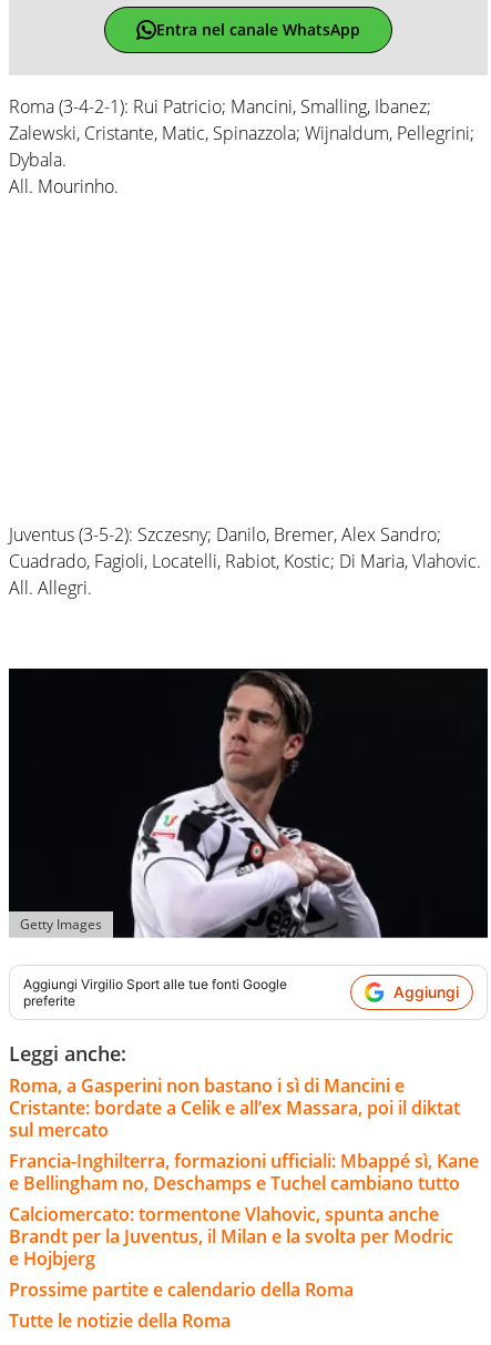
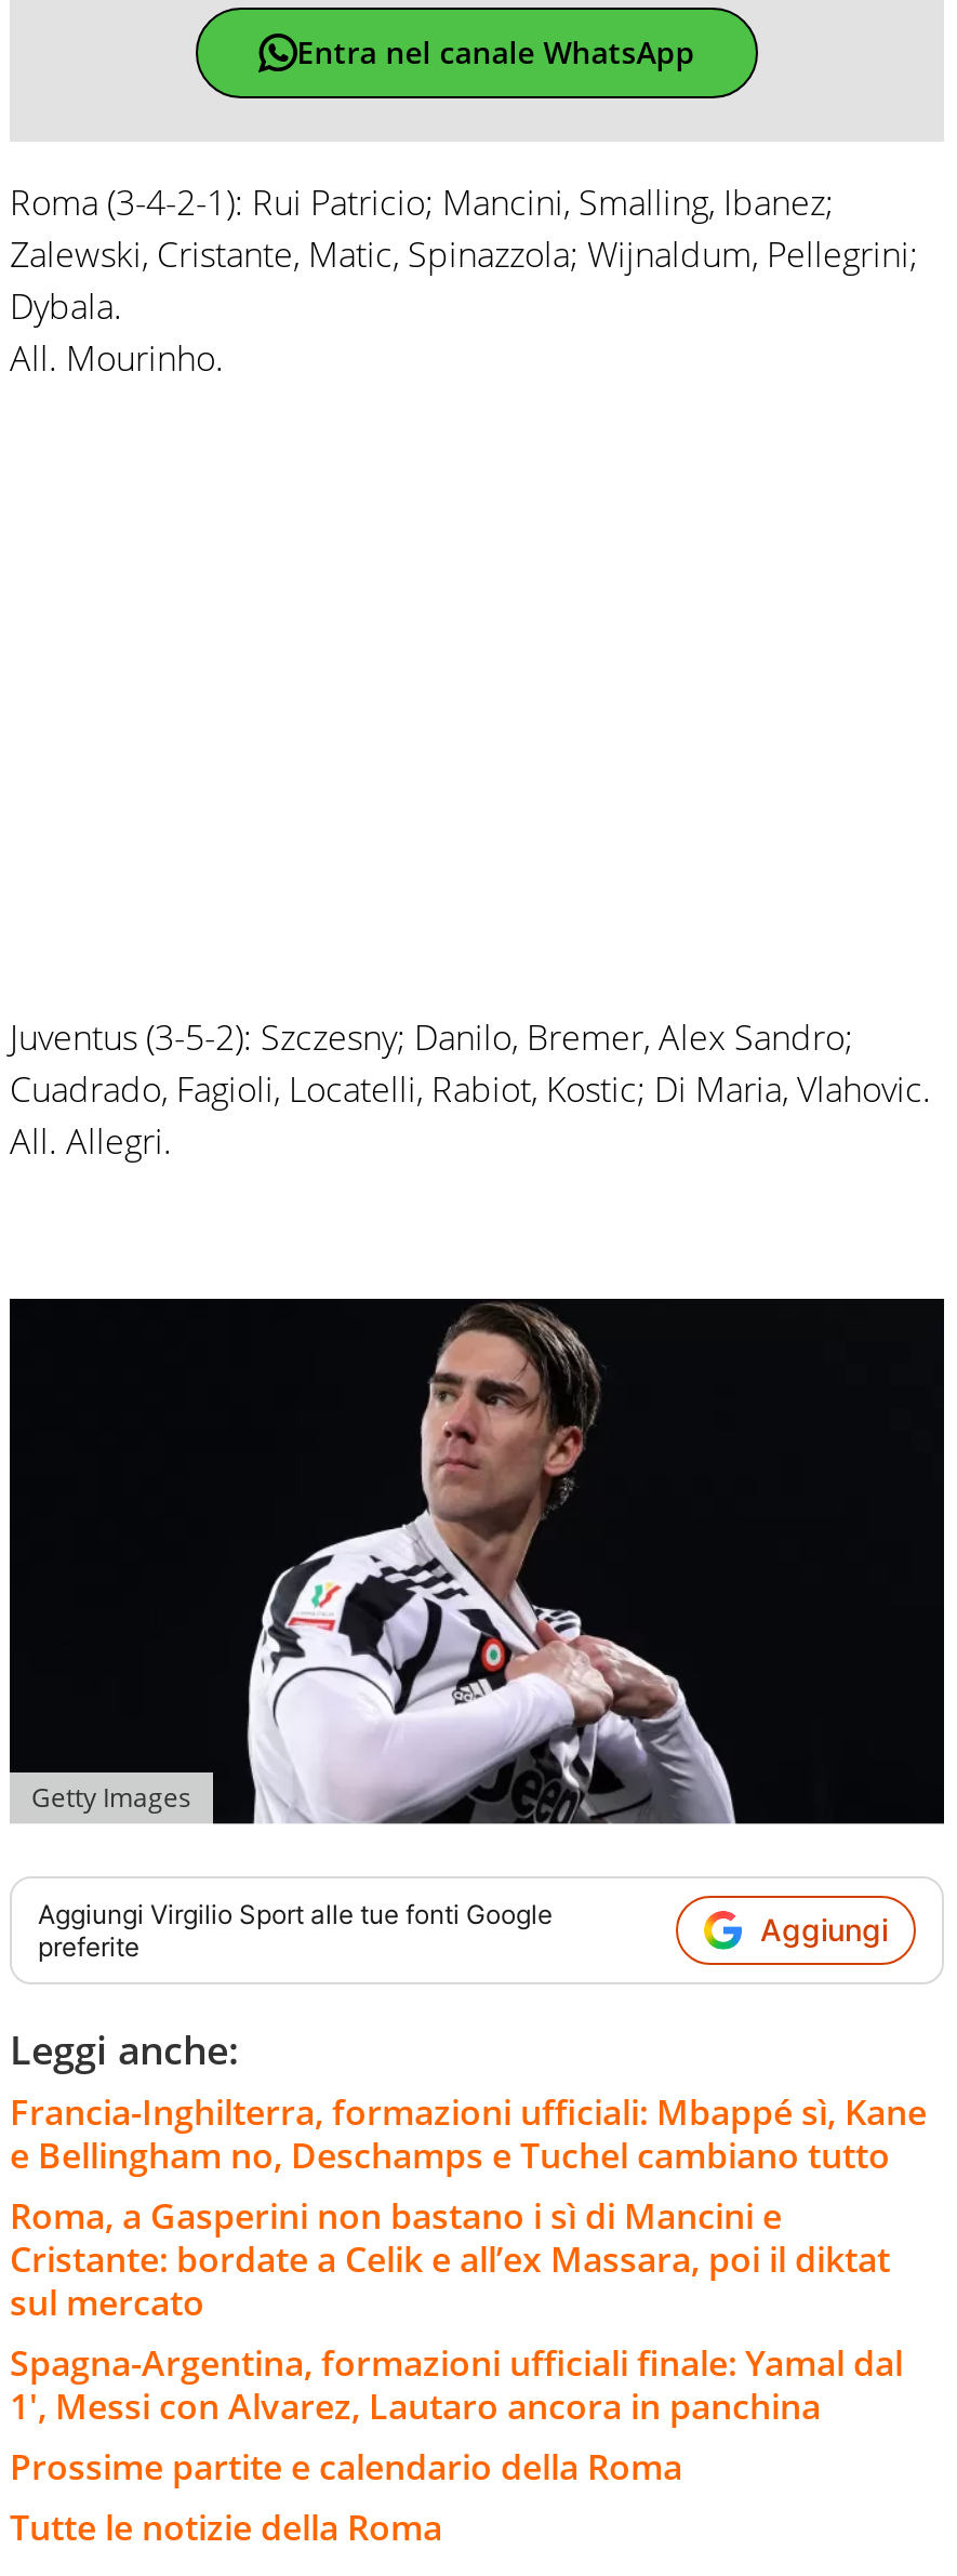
moved down: Roma, a Gasperini non bastano i sì di Mancini e | Cristante: bordate a Celik e all’ex Massara, poi il diktat | sul mercato

moved up: Francia-Inghilterra, formazioni ufficiali: Mbappé sì, Kane | e Bellingham no, Deschamps e Tuchel cambiano tutto

- Calciomercato: tormentone Vlahovic, spunta anche
- Brandt per la Juventus, il Milan e la svolta per Modric
- e Hojbjerg
+ Spagna-Argentina, formazioni ufficiali finale: Yamal dal
+ 1', Messi con Alvarez, Lautaro ancora in panchina
